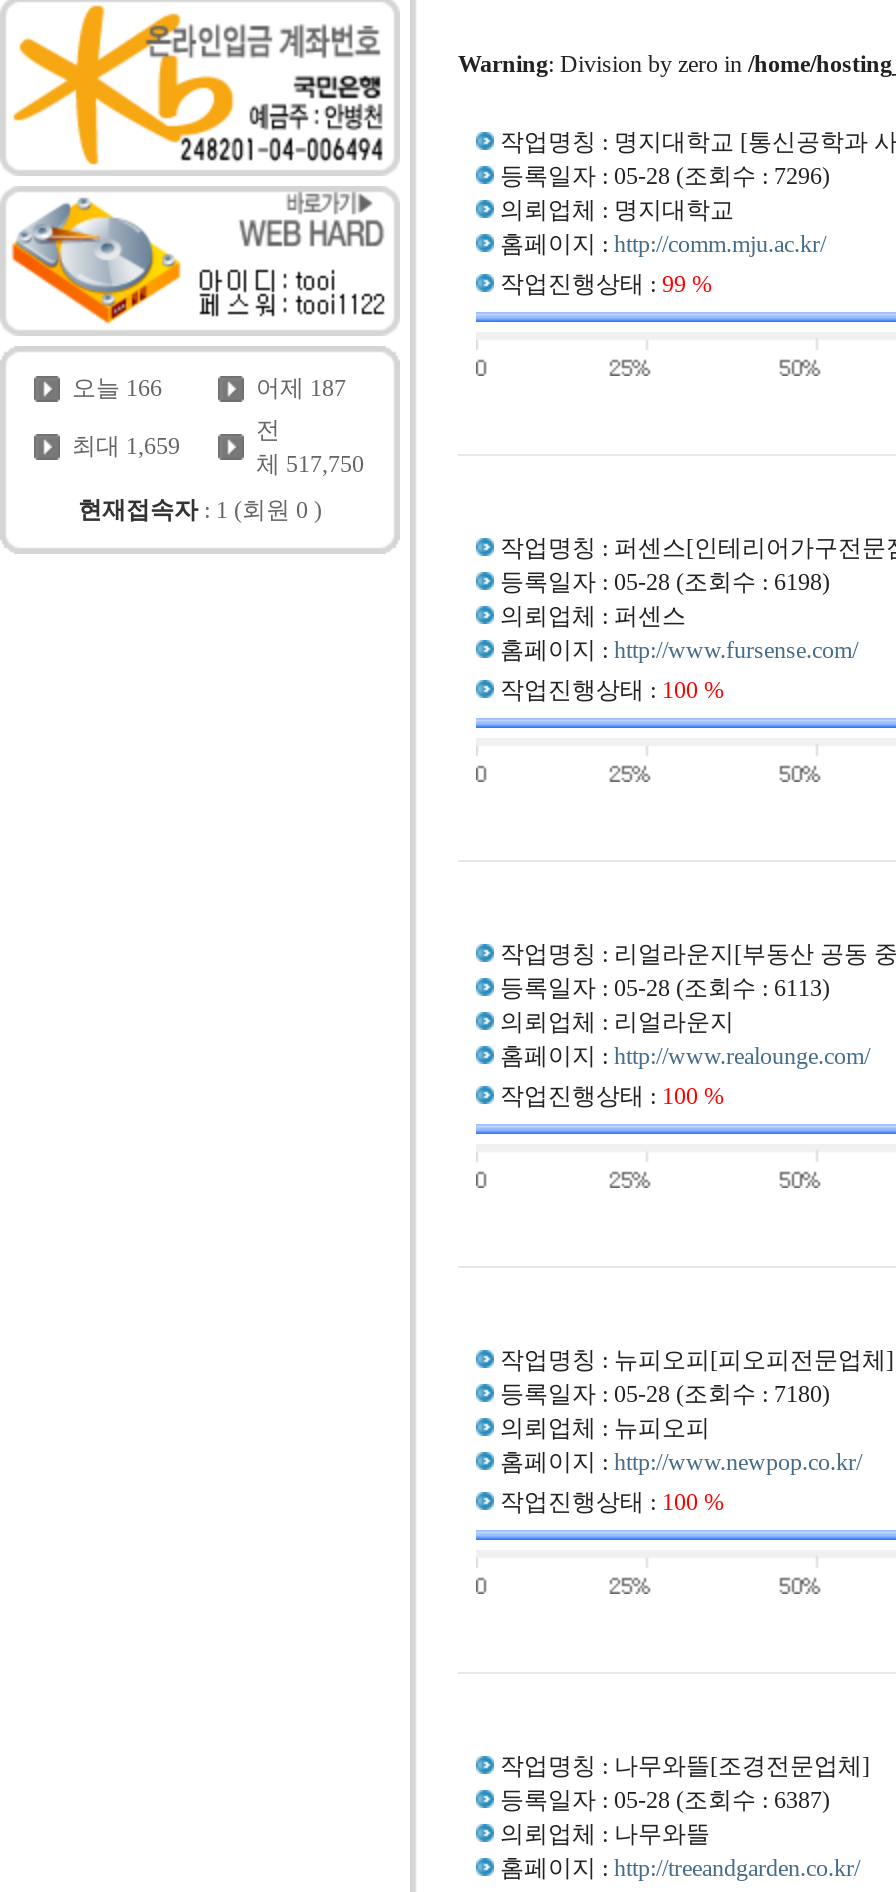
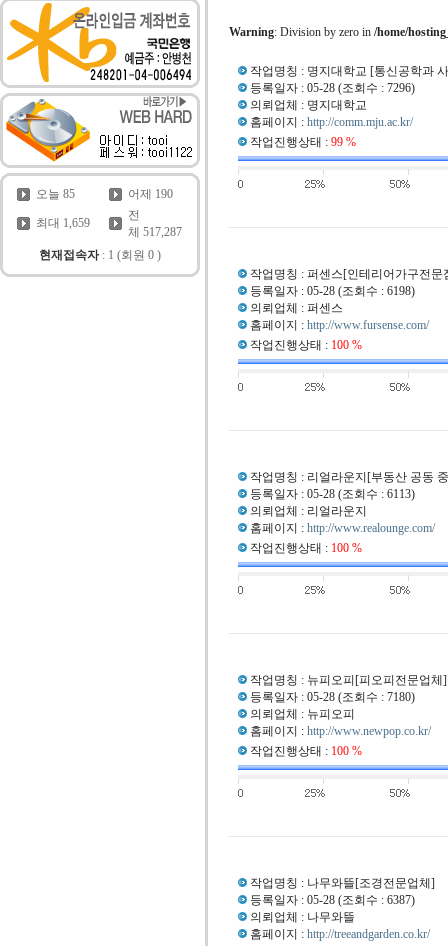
- 오늘 166
+ 오늘 85

- 어제 187
+ 어제 190

- 체 517,750
+ 체 517,287
